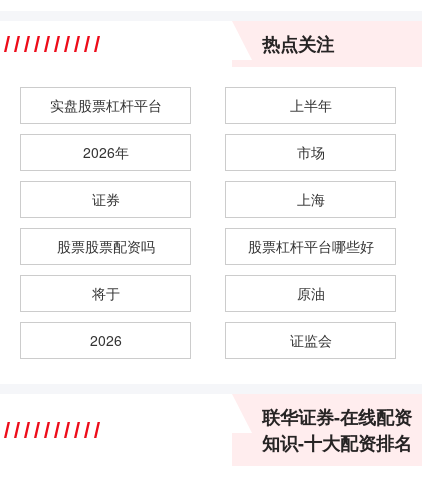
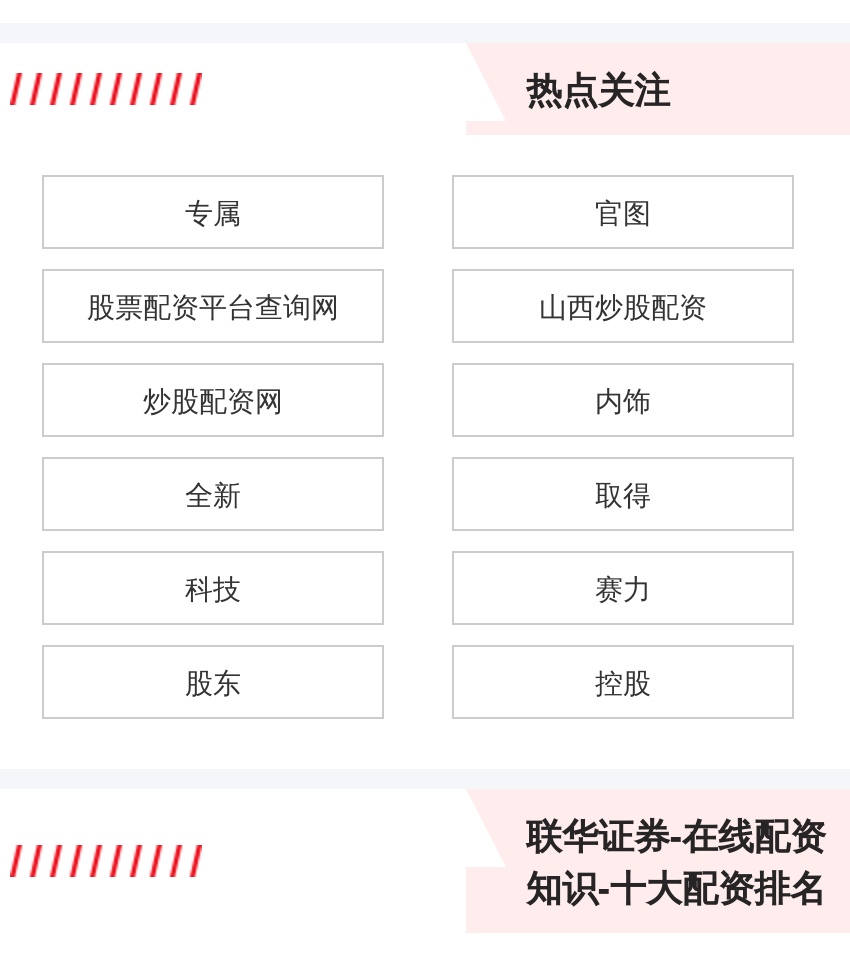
- 实盘股票杠杆平台
- 上半年
+ 专属
+ 官图

- 2026年
- 市场
+ 股票配资平台查询网
+ 山西炒股配资

- 证券
- 上海
+ 炒股配资网
+ 内饰

- 股票股票配资吗
- 股票杠杆平台哪些好
+ 全新
+ 取得

- 将于
- 原油
+ 科技
+ 赛力

- 2026
- 证监会
+ 股东
+ 控股
